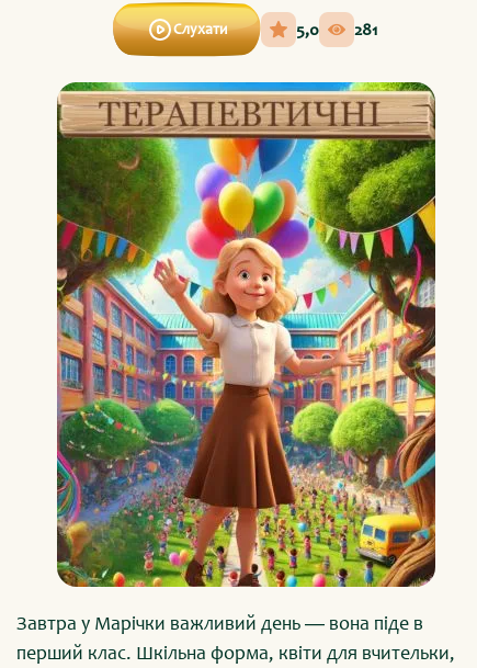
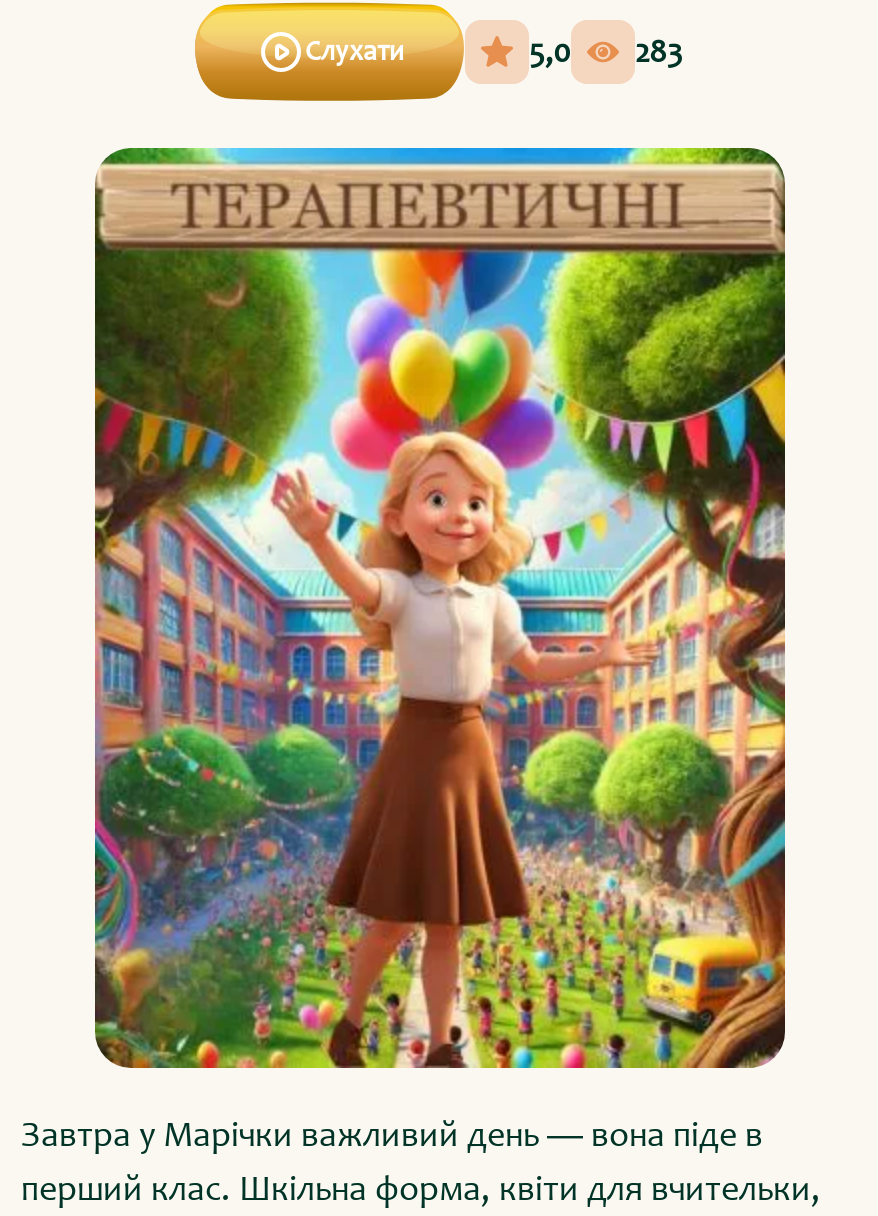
- 5,0 281
+ 5,0 283
